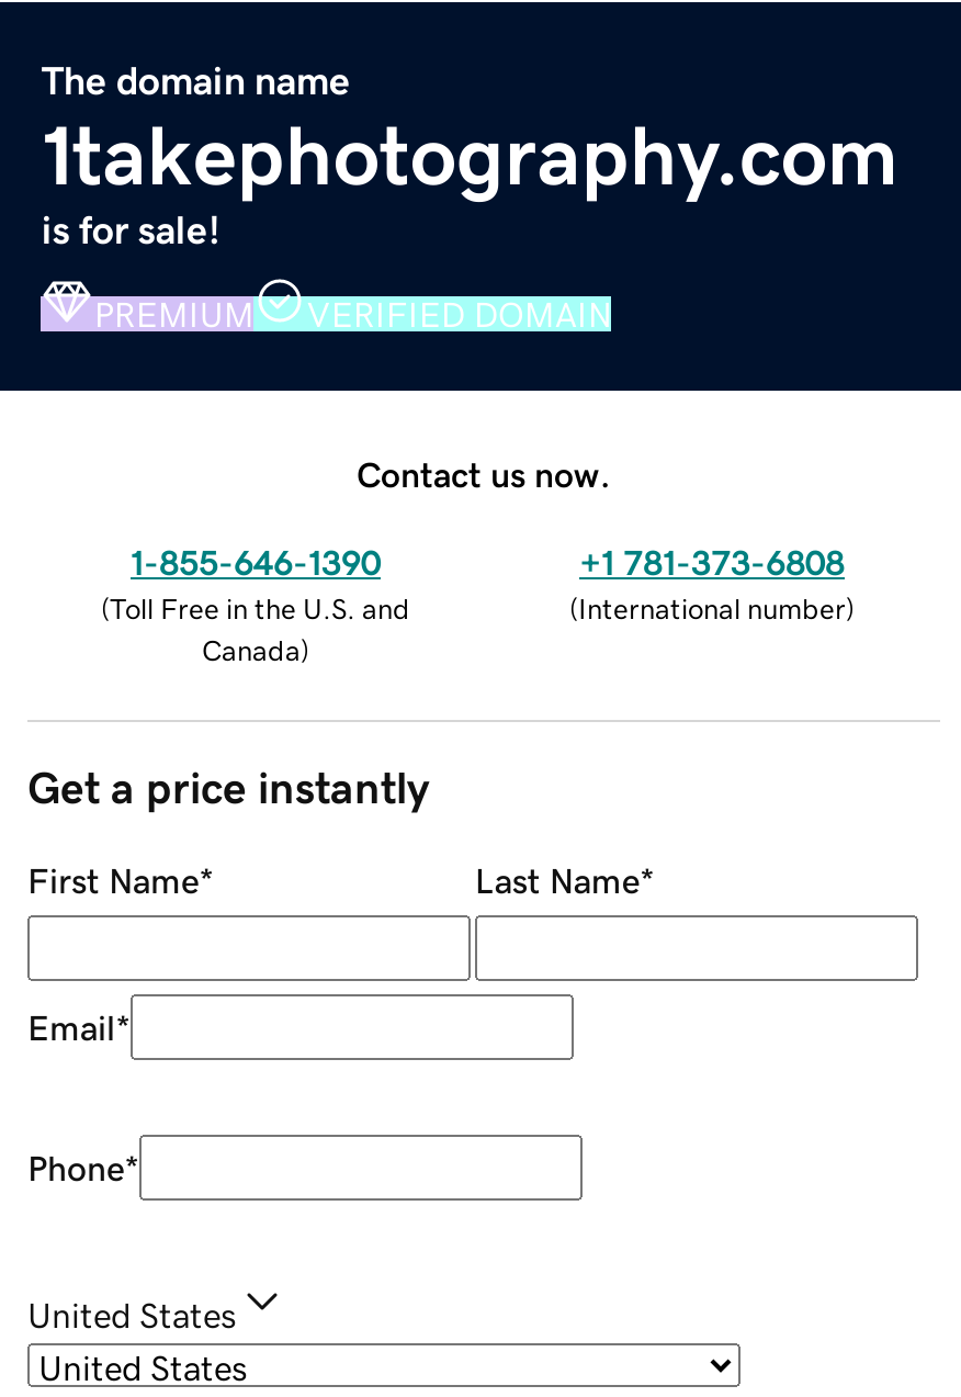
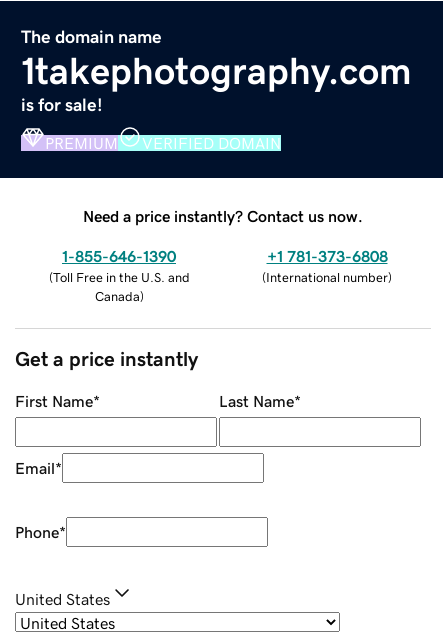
- Contact us now.
+ Need a price instantly? Contact us now.
